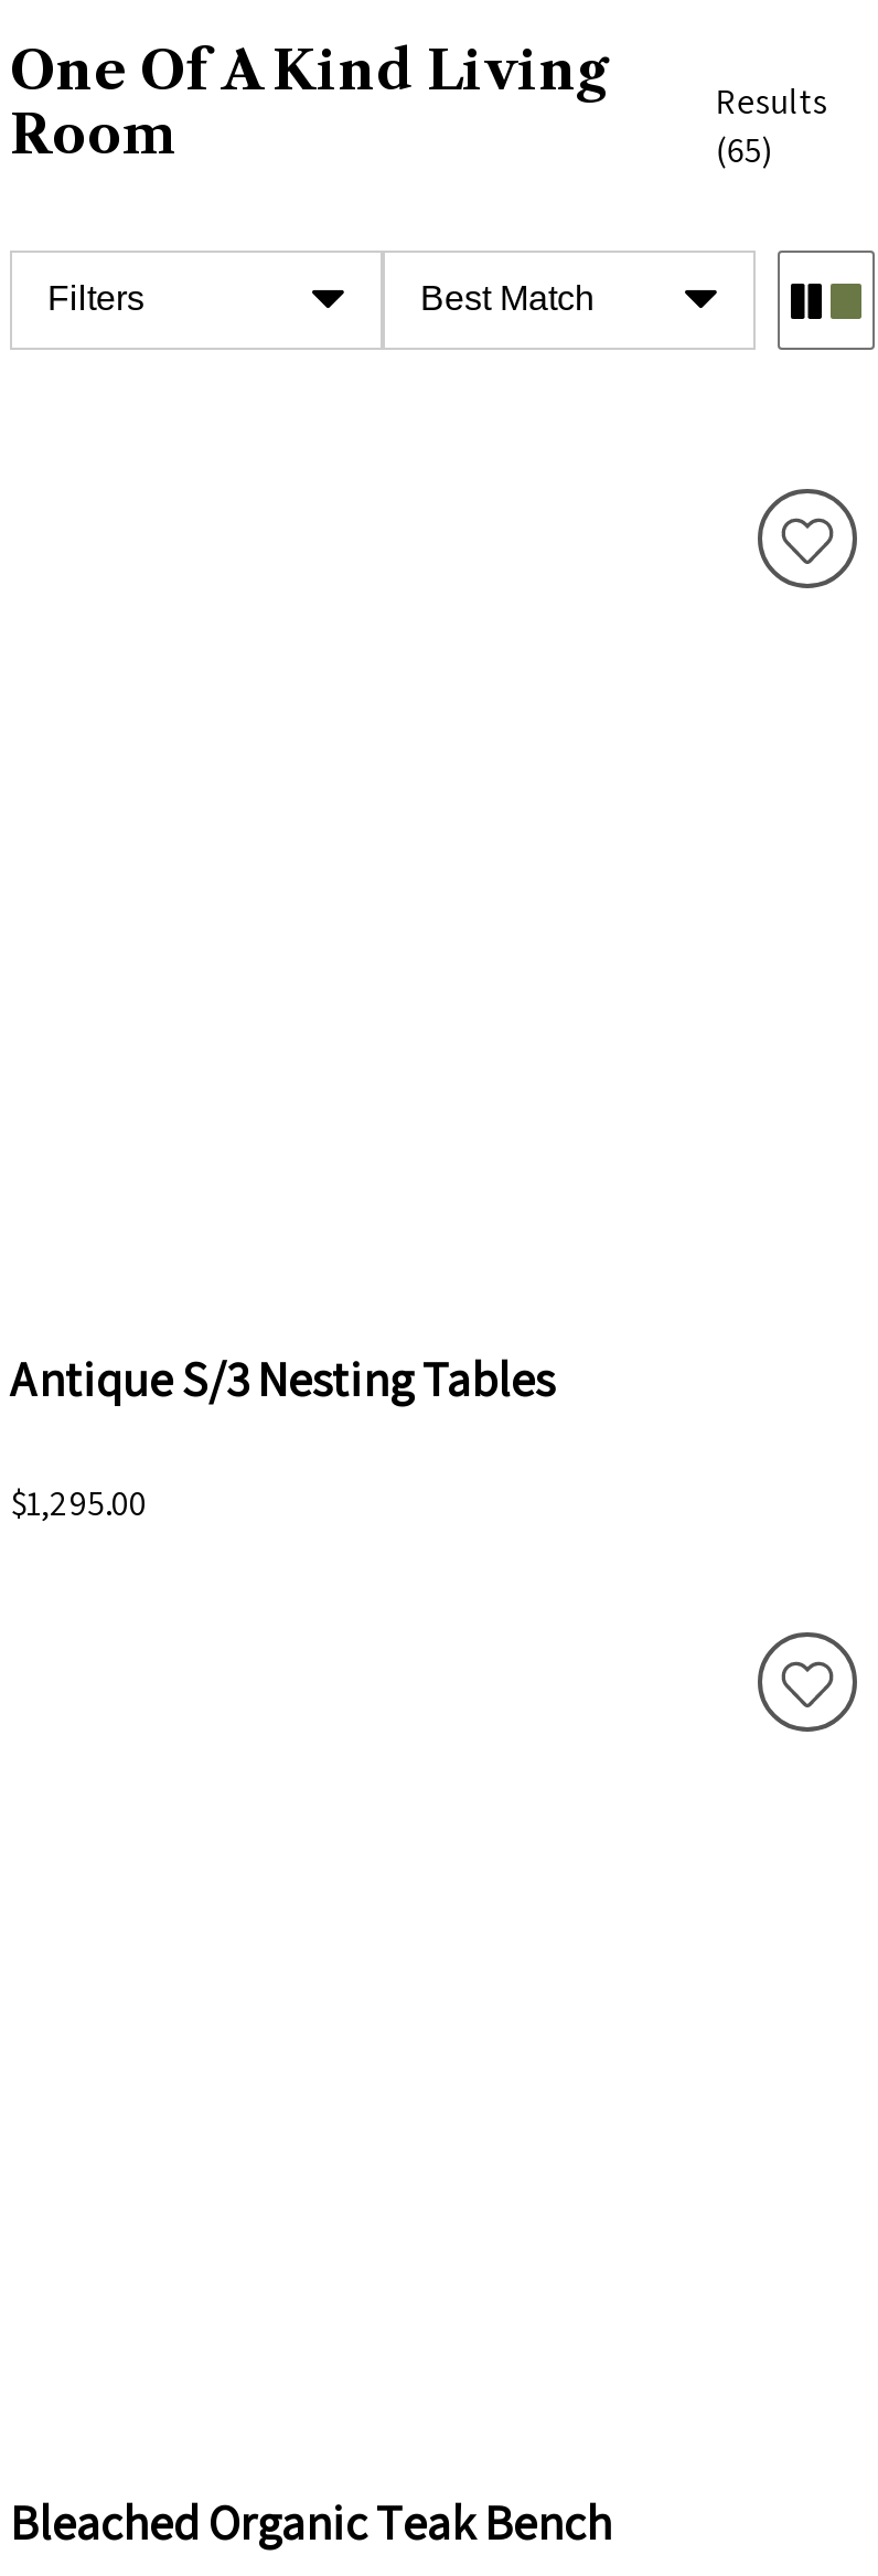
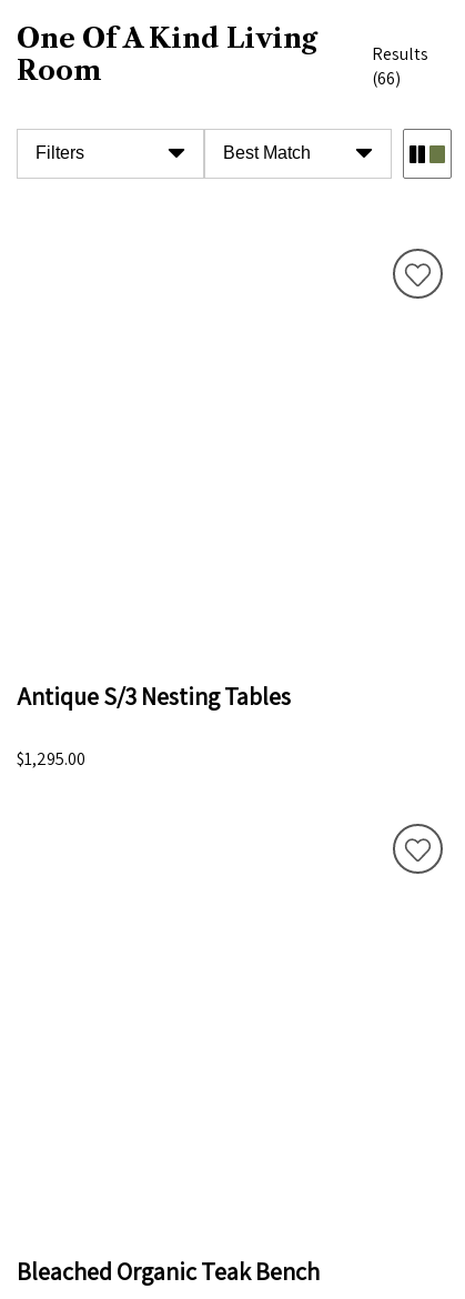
- (65)
+ (66)
